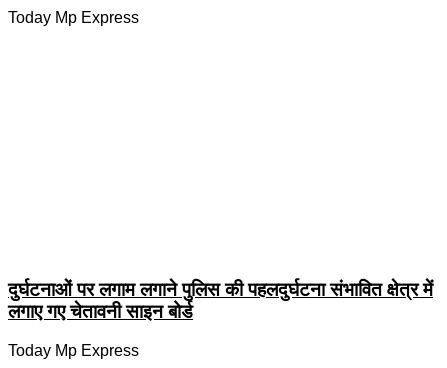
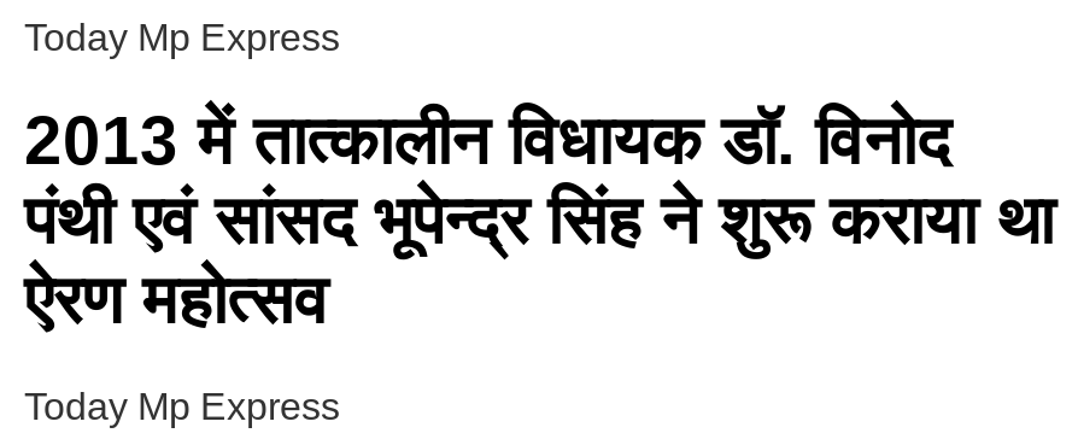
- दुर्घटनाओं पर लगाम लगाने पुलिस की पहलदुर्घटना संभावित क्षेत्र में
- लगाए गए चेतावनी साइन बोर्ड
+ 2013 में तात्कालीन विधायक डॉ. विनोद
+ पंथी एवं सांसद भूपेन्द्र सिंह ने शुरू कराया था
+ ऐरण महोत्सव
